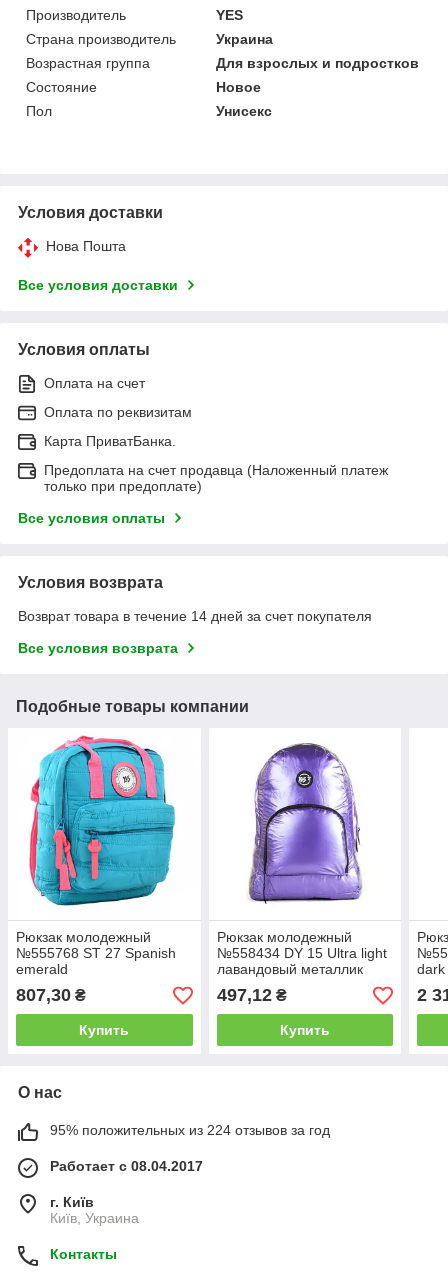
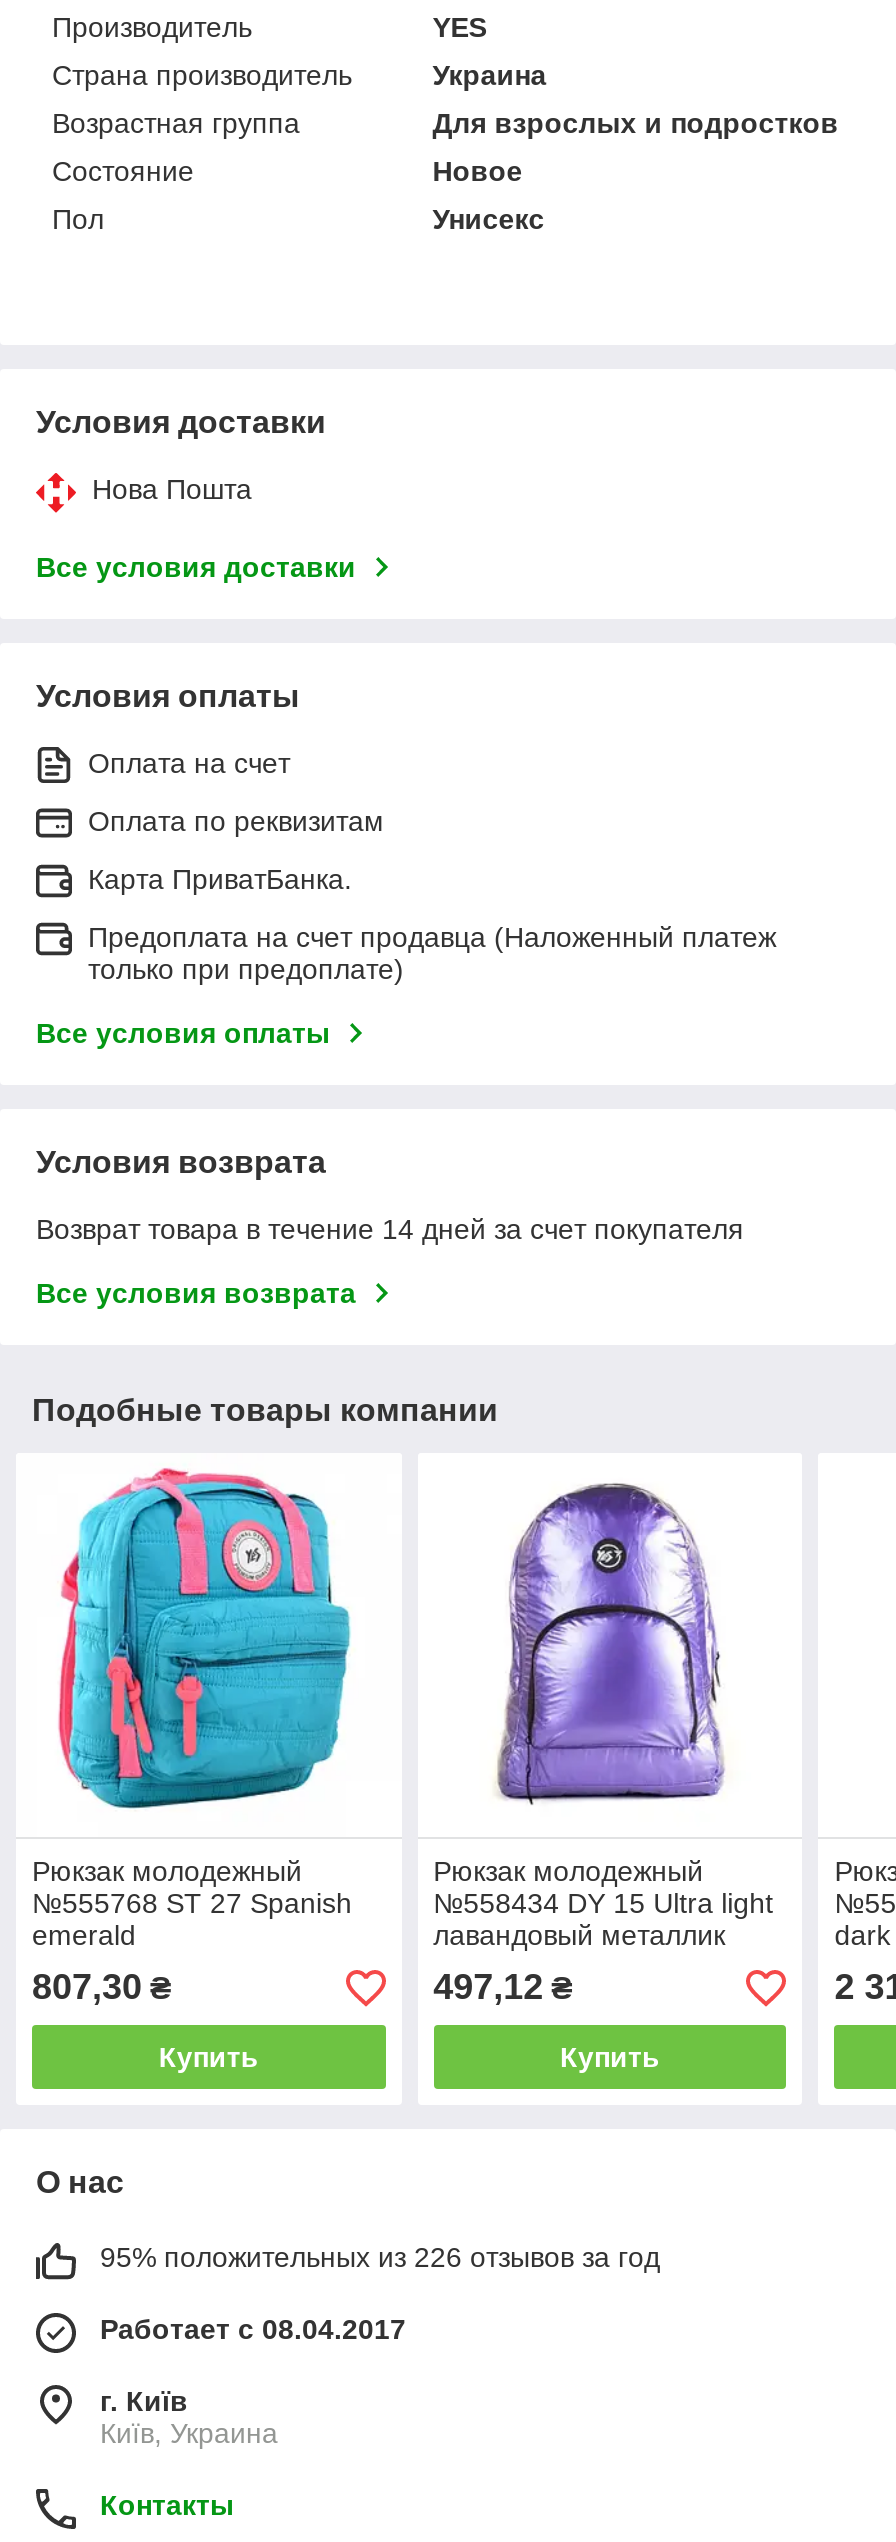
- 95% положительных из 224 отзывов за год
+ 95% положительных из 226 отзывов за год
